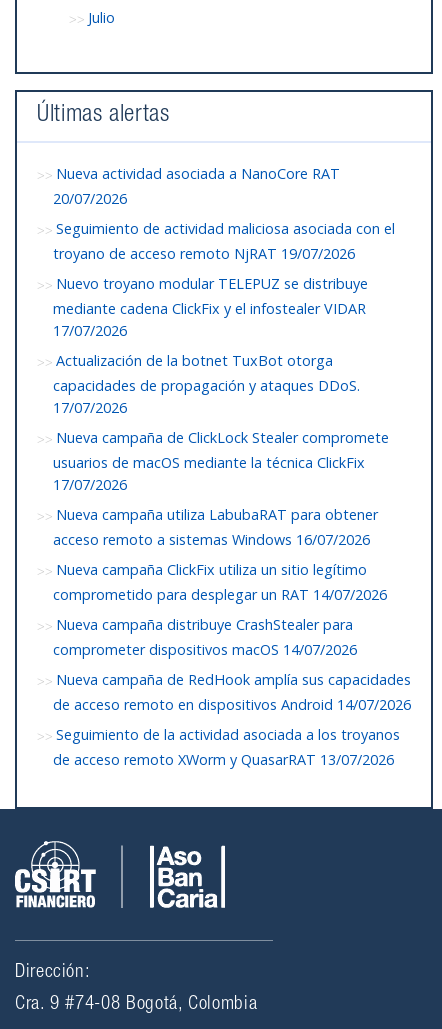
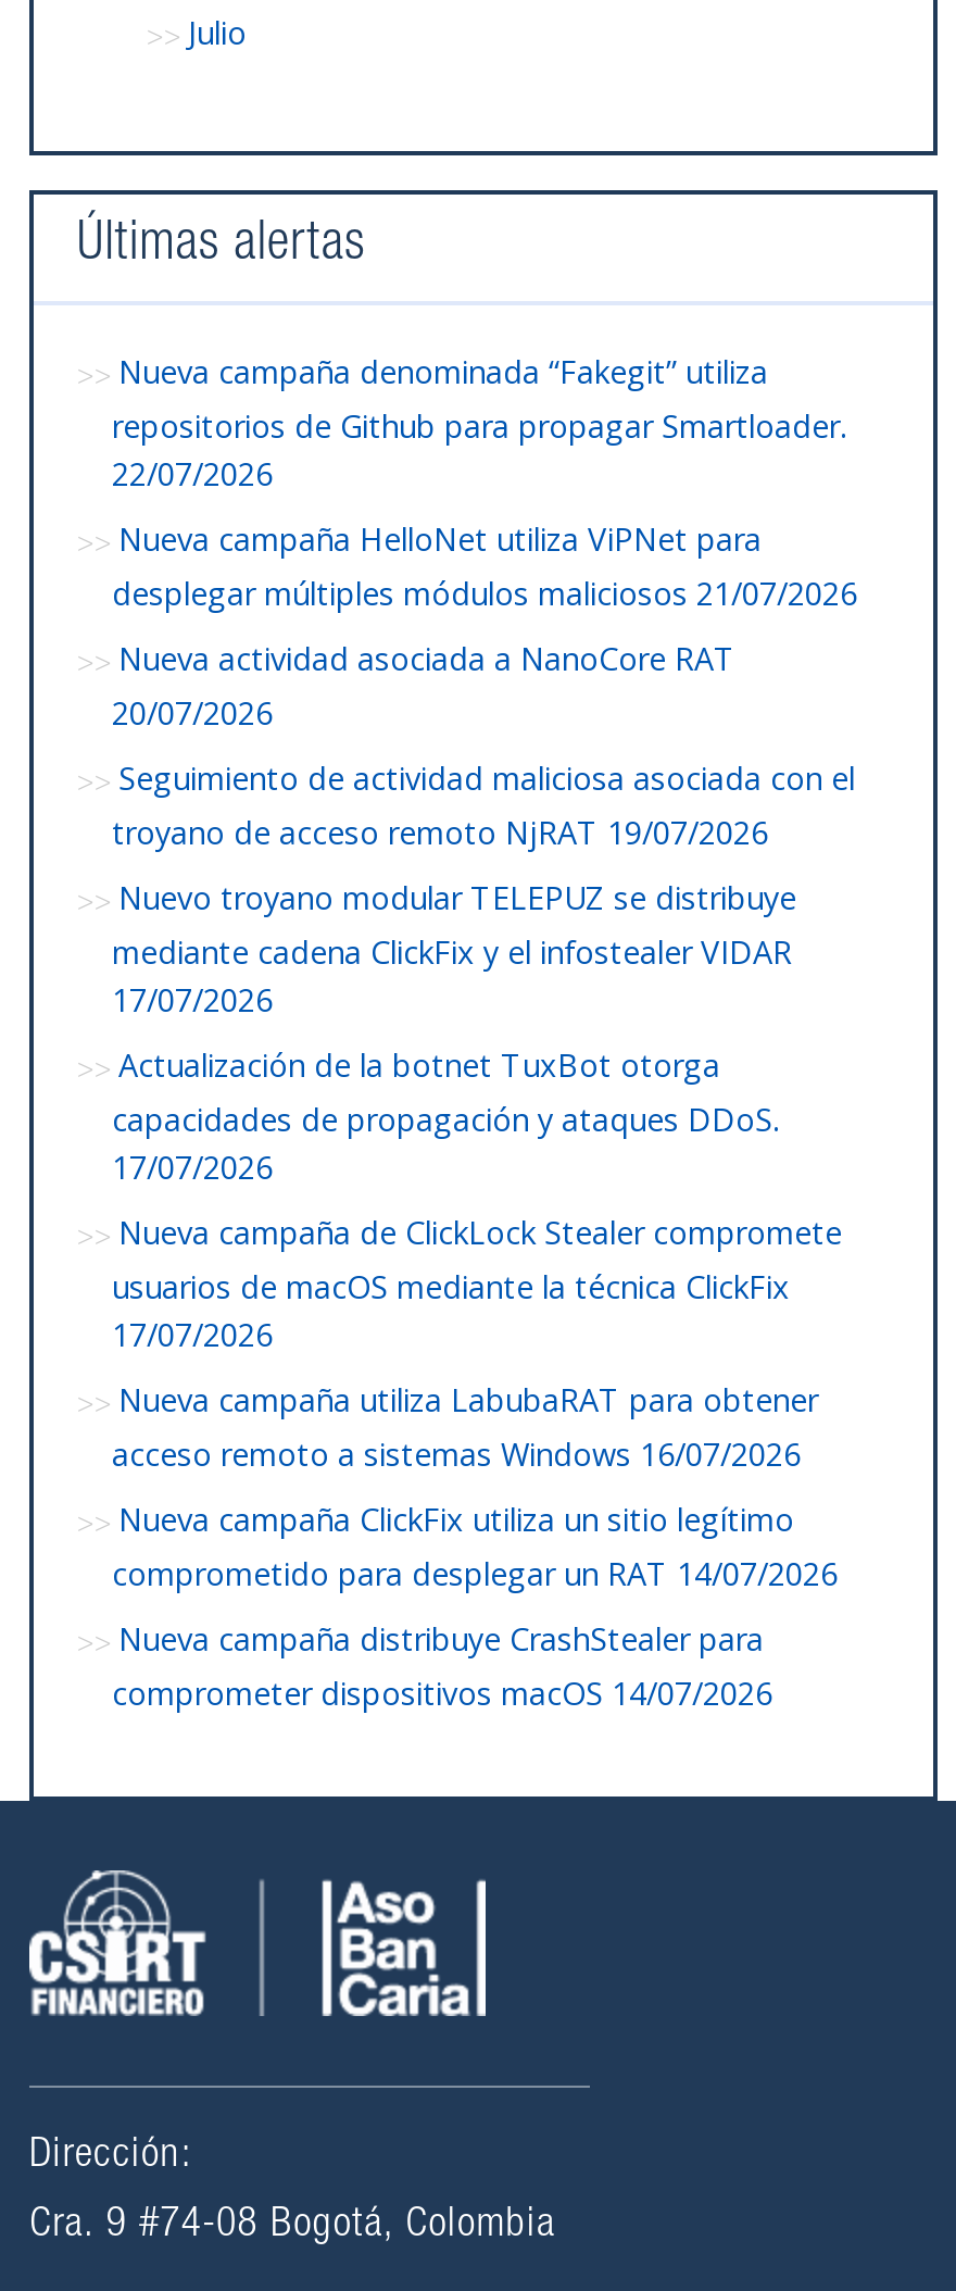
+ Nueva campaña denominada “Fakegit” utiliza
+ repositorios de Github para propagar Smartloader.
+ 22/07/2026
+ Nueva campaña HelloNet utiliza ViPNet para
+ desplegar múltiples módulos maliciosos 21/07/2026

moved down: Nueva actividad asociada a NanoCore RAT | 20/07/2026 | Seguimiento de actividad maliciosa asociada con el | ... | Nueva campaña distribuye CrashStealer para | comprometer dispositivos macOS 14/07/2026

- Nueva campaña de RedHook amplía sus capacidades
- de acceso remoto en dispositivos Android 14/07/2026
- Seguimiento de la actividad asociada a los troyanos
- de acceso remoto XWorm y QuasarRAT 13/07/2026
